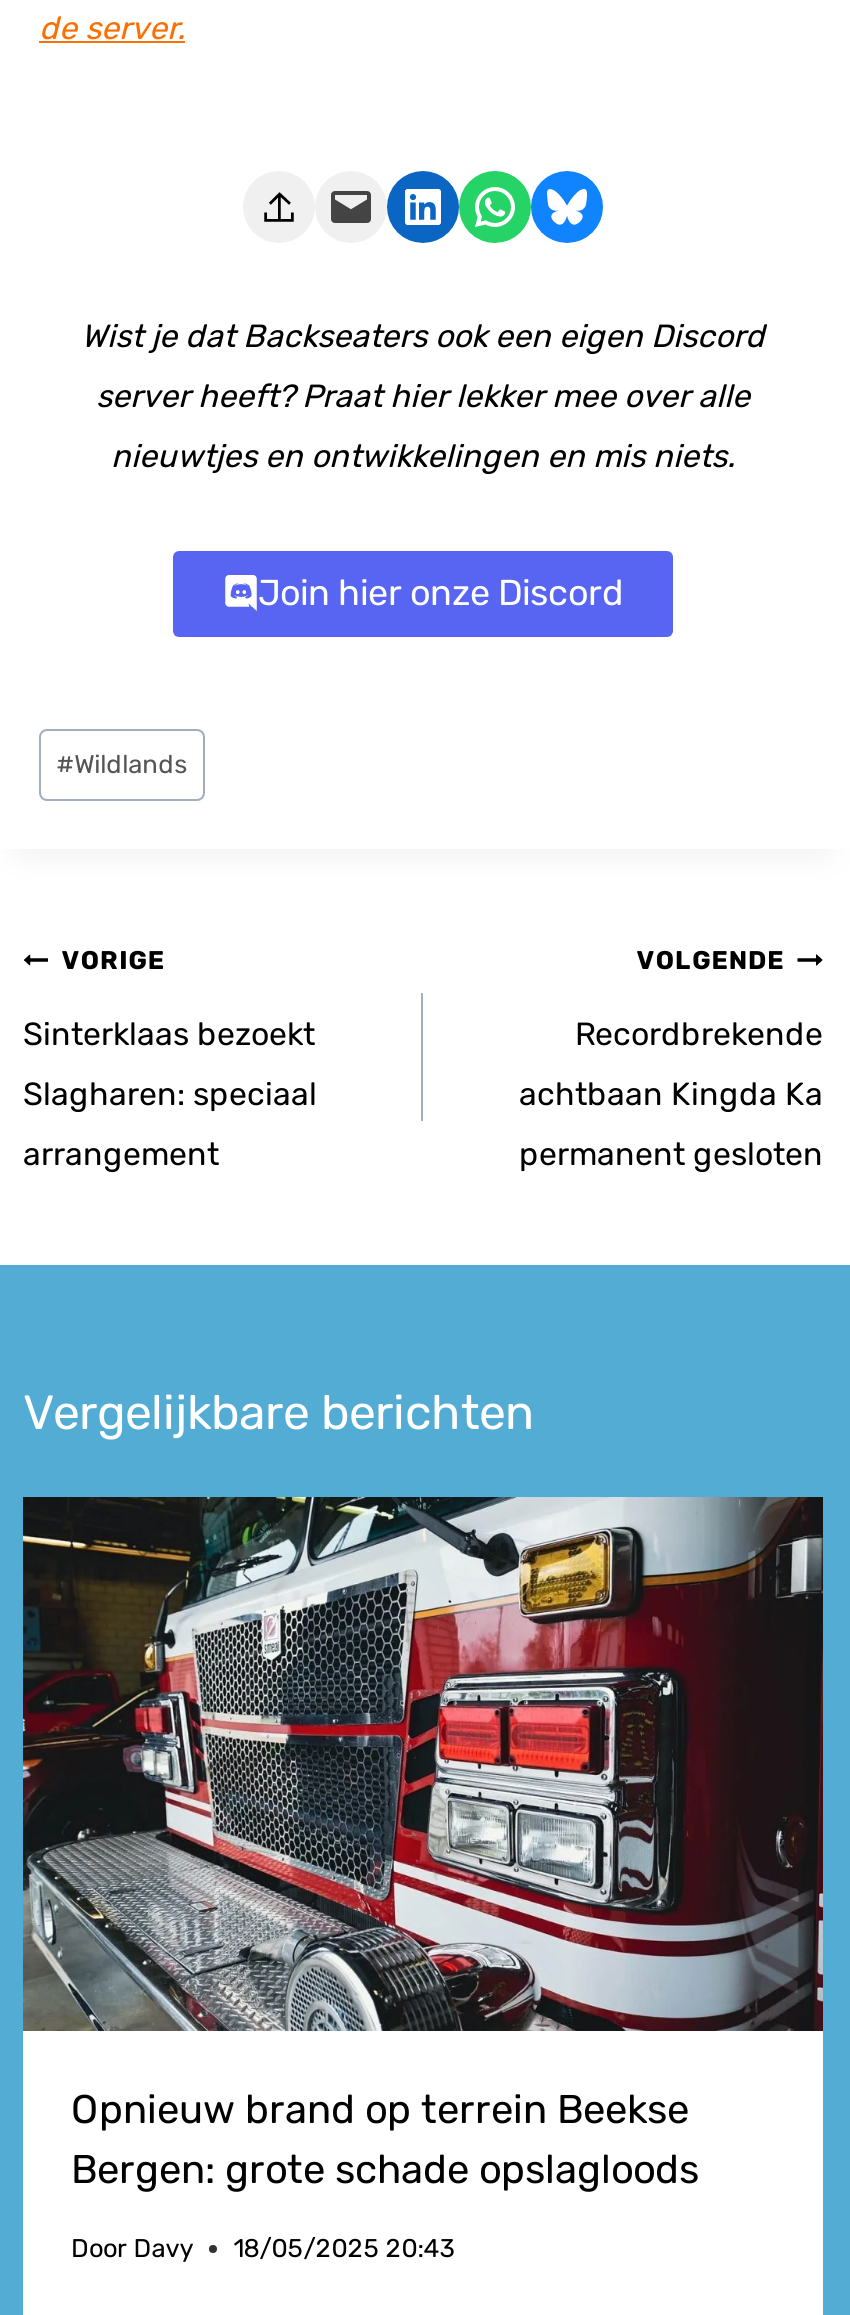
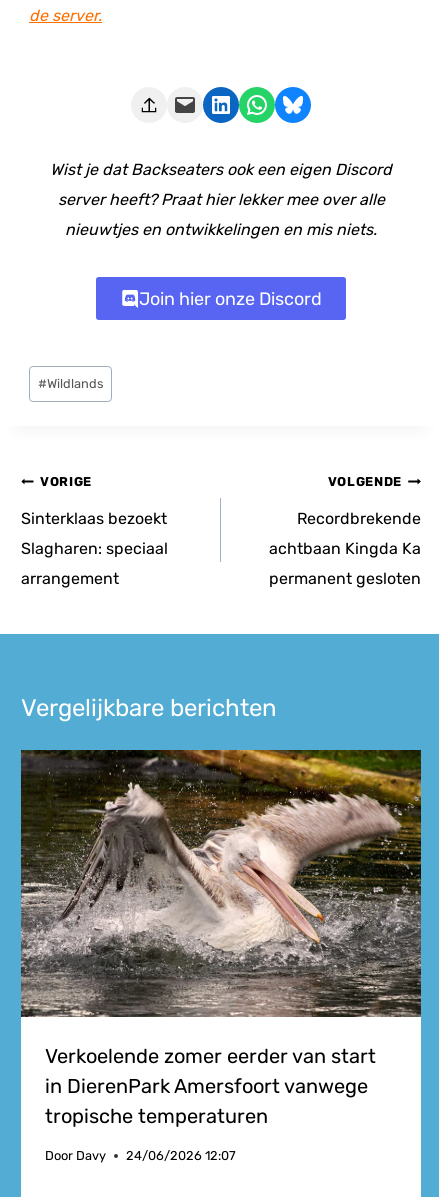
- [image]
- Opnieuw brand op terrein Beekse
- Bergen: grote schade opslagloods
+ [image]
+ Verkoelende zomer eerder van start
+ in DierenPark Amersfoort vanwege
+ tropische temperaturen

- Door Davy 18/05/2025 20:43
+ Door Davy 24/06/2026 12:07
